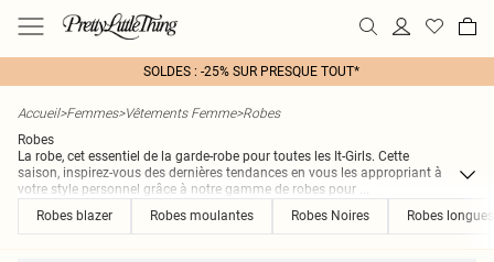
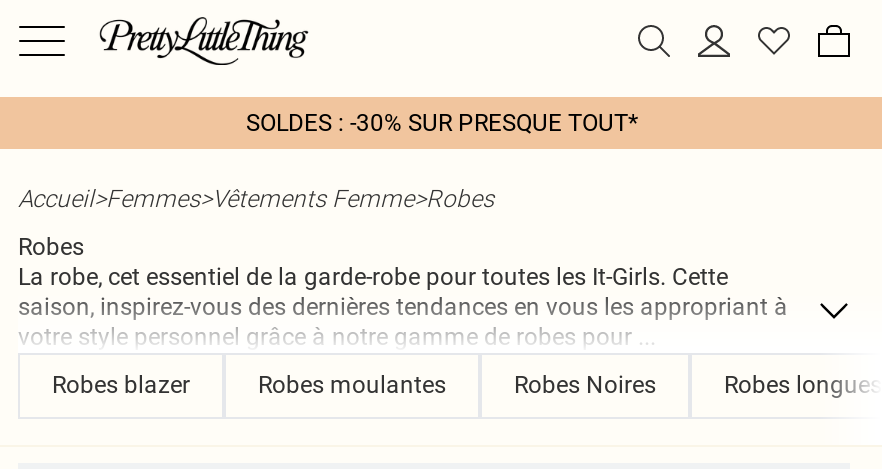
- SOLDES : -25% SUR PRESQUE TOUT*
+ SOLDES : -30% SUR PRESQUE TOUT*
